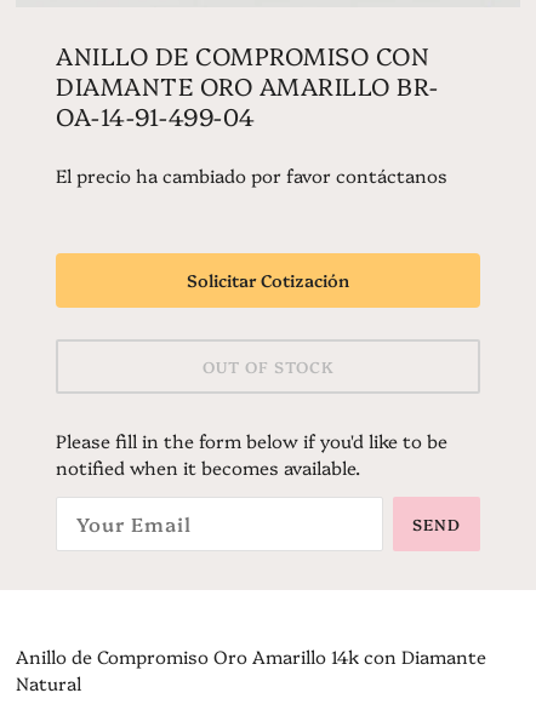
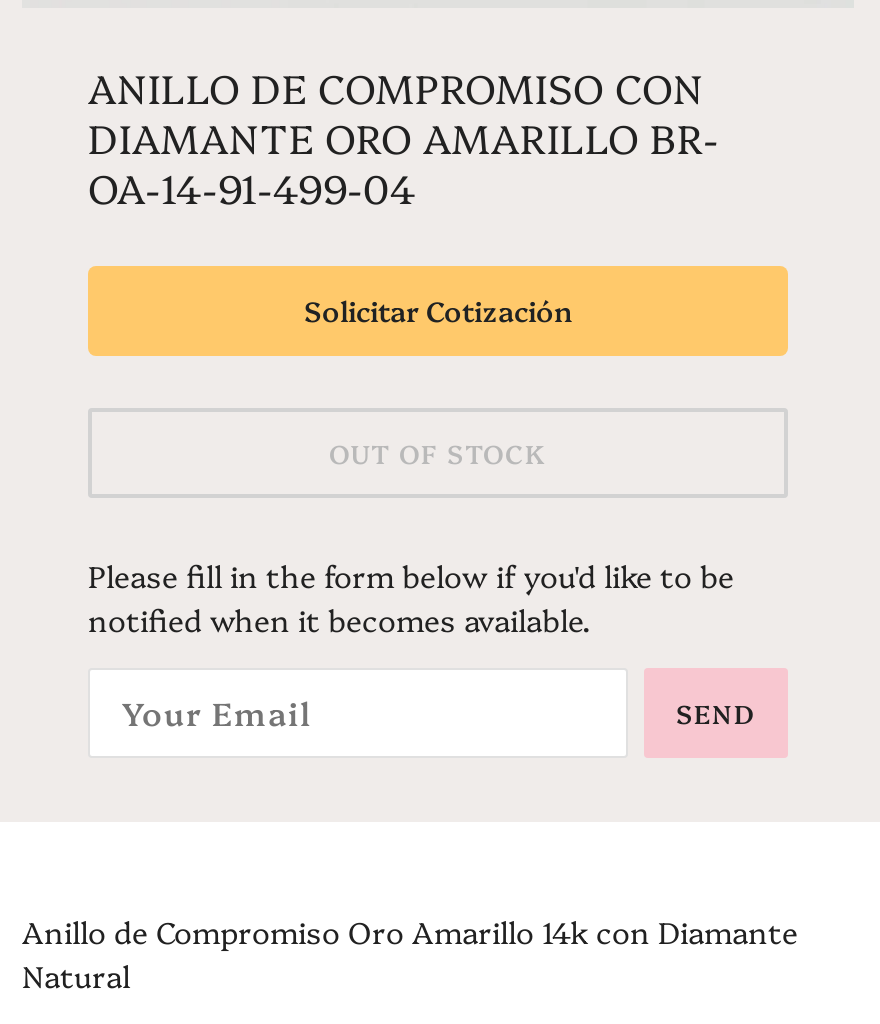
- El precio ha cambiado por favor contáctanos
